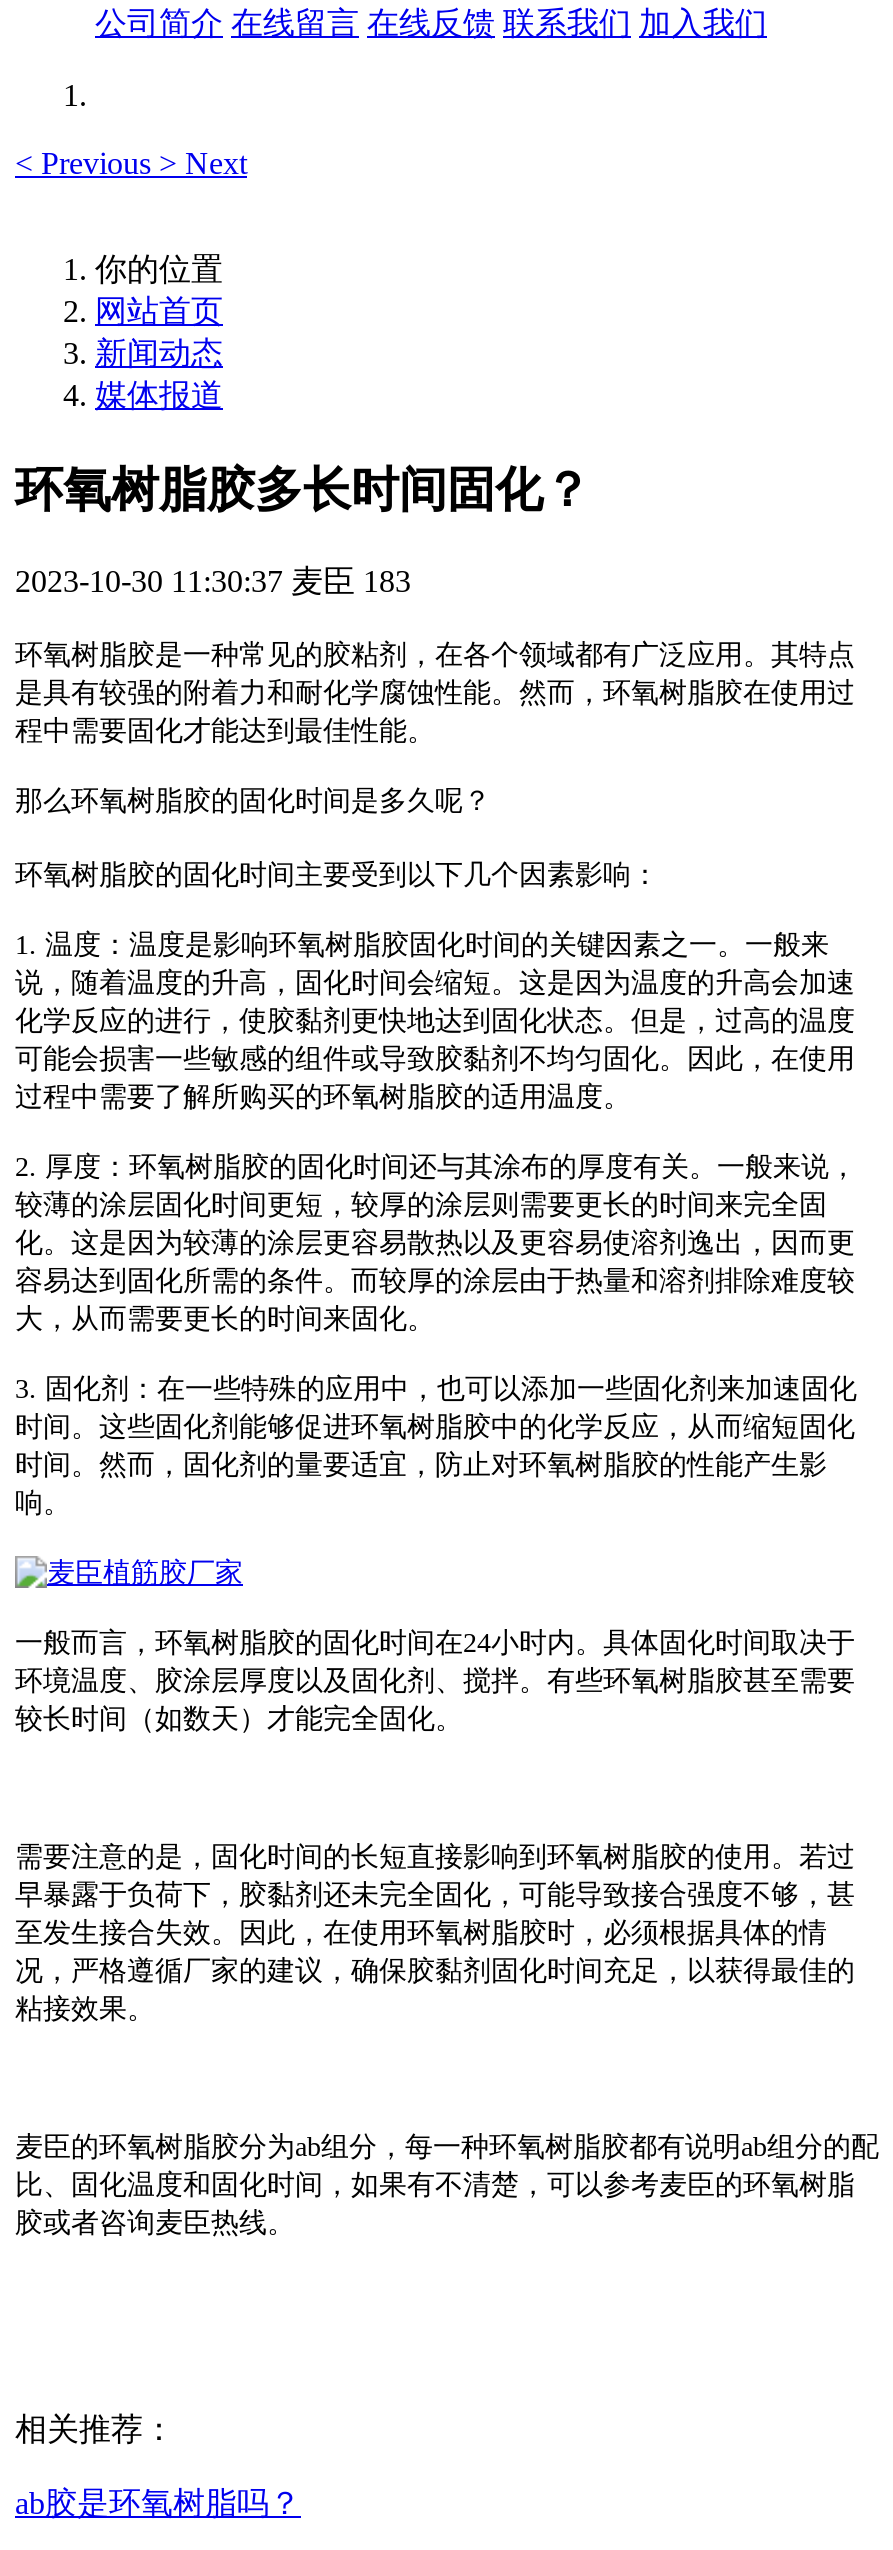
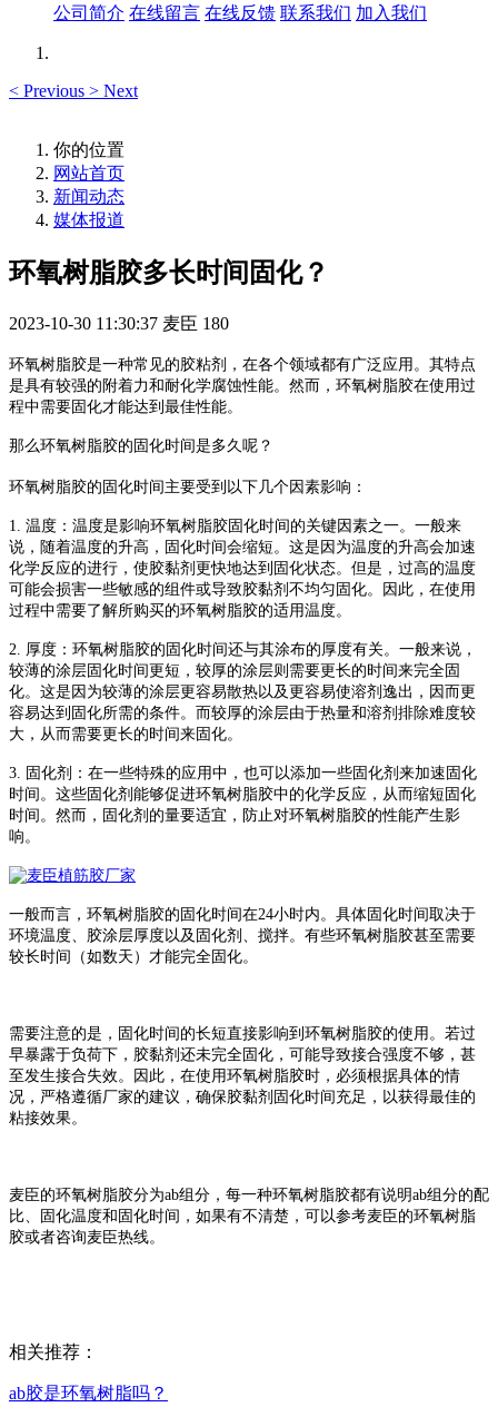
- 2023-10-30 11:30:37 麦臣 183
+ 2023-10-30 11:30:37 麦臣 180
